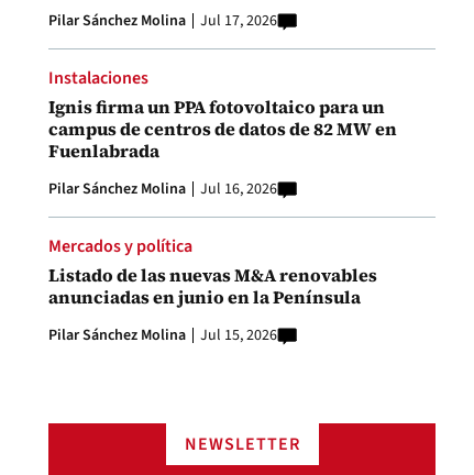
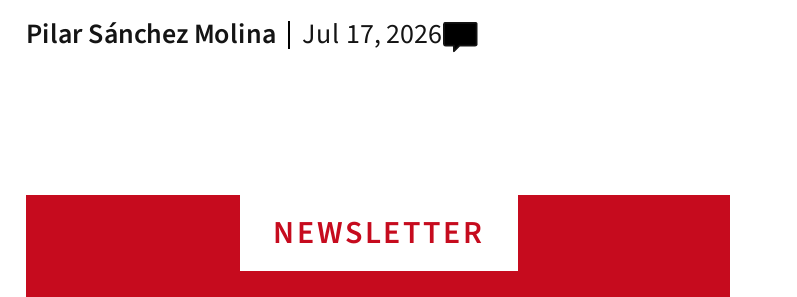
- Instalaciones
- Ignis firma un PPA fotovoltaico para un
- campus de centros de datos de 82 MW en
- Fuenlabrada
- Pilar Sánchez Molina
- Jul 16, 2026
- Mercados y política
- Listado de las nuevas M&A renovables
- anunciadas en junio en la Península
- Pilar Sánchez Molina
- Jul 15, 2026
